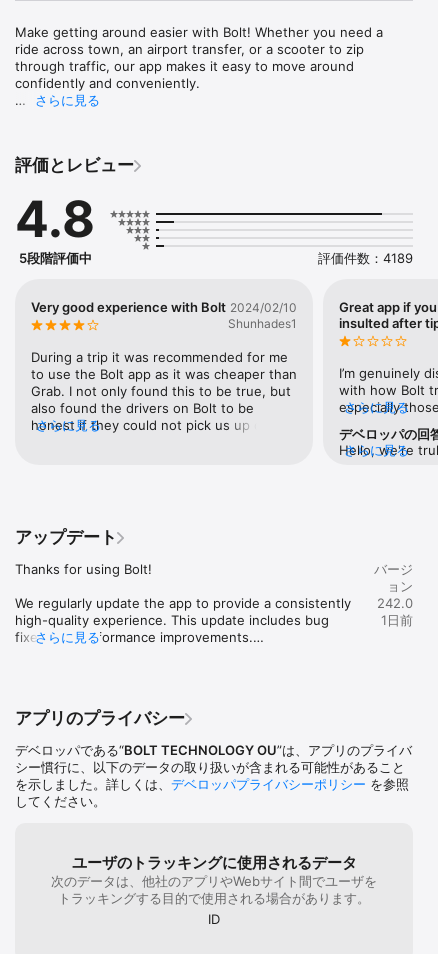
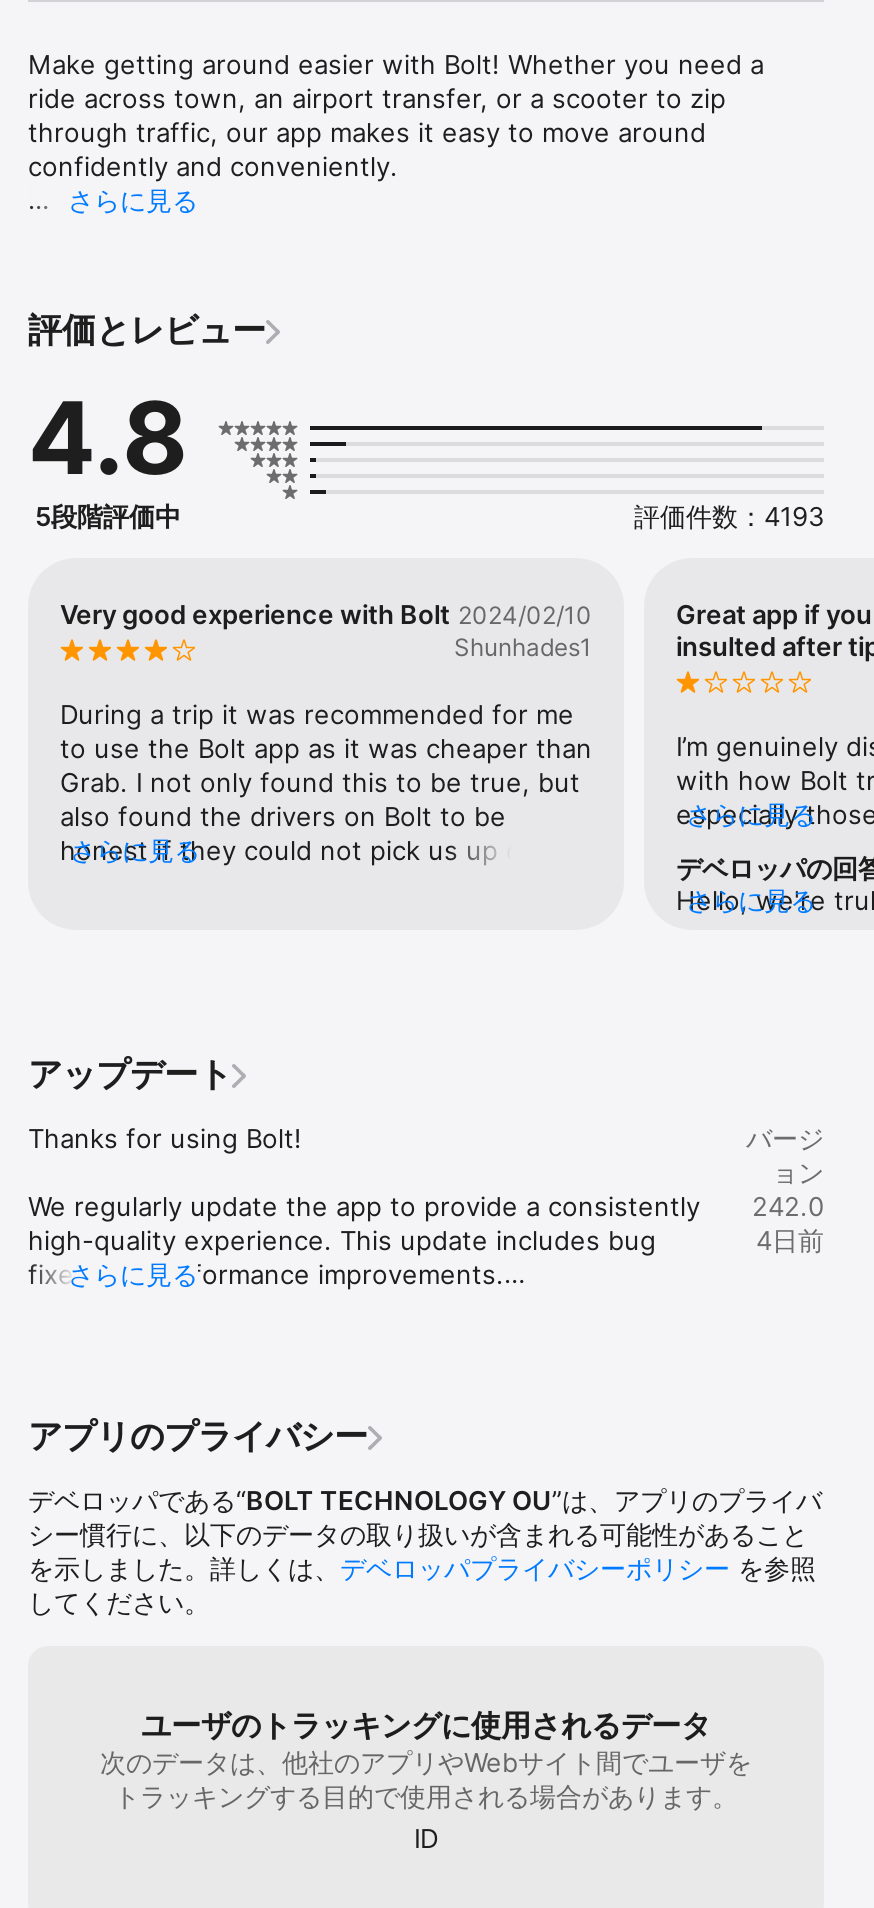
- 評価件数：4189
+ 評価件数：4193

- 1日前
+ 4日前
